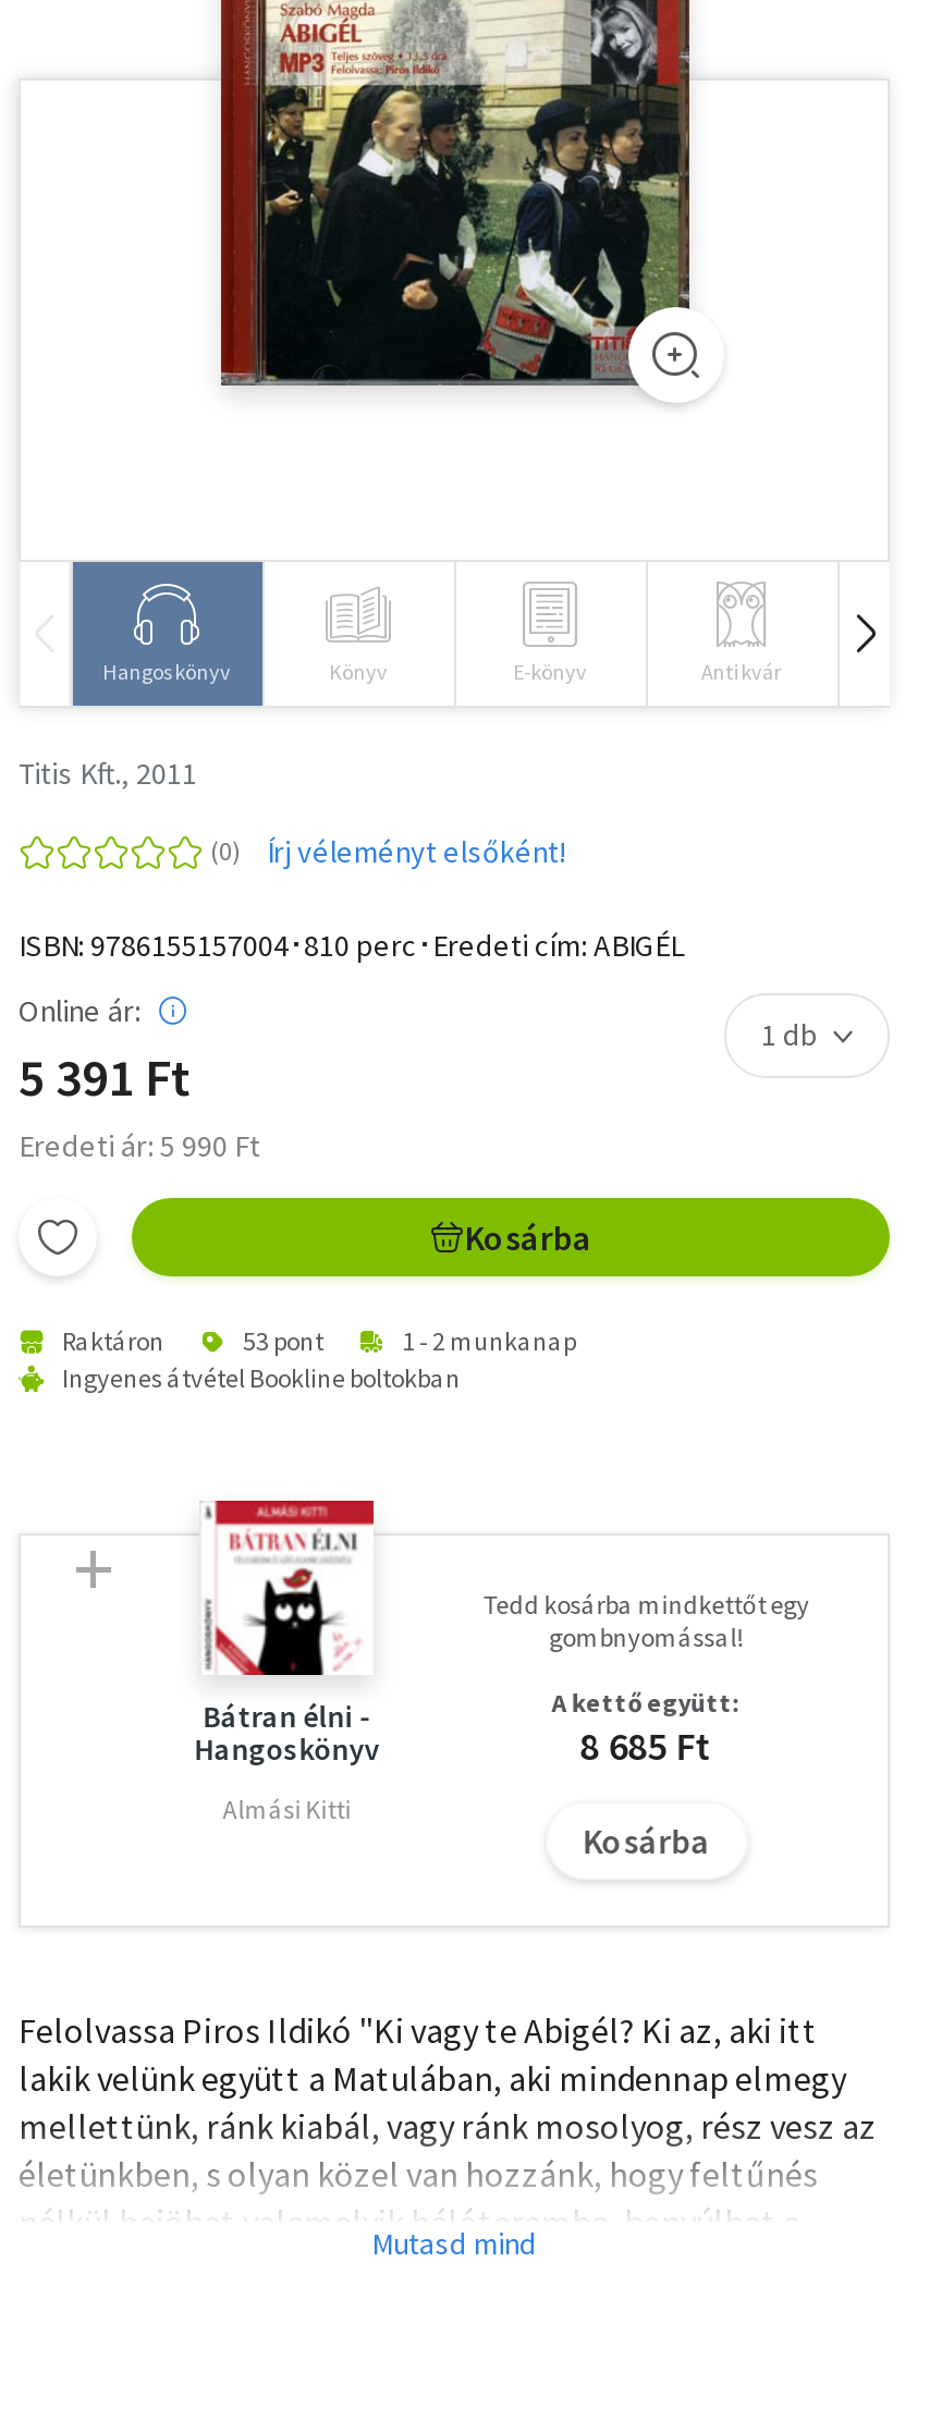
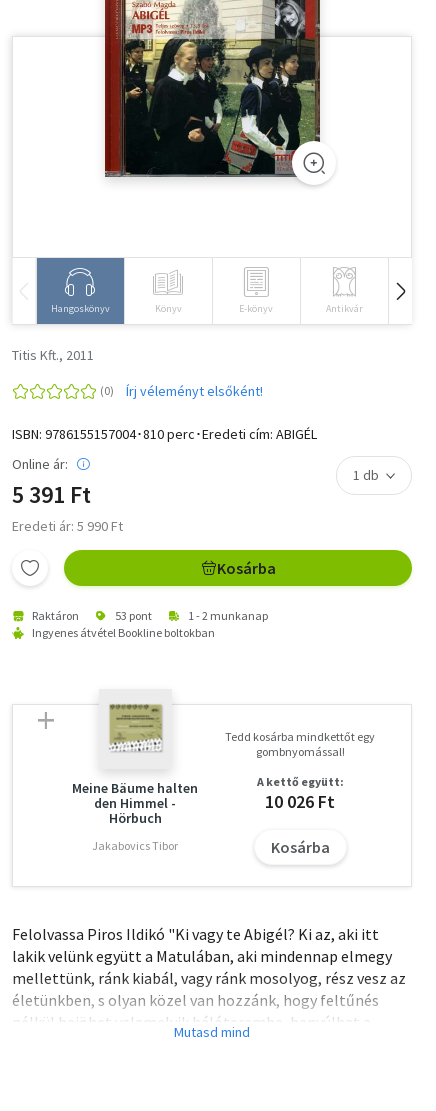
- [image]
- Bátran élni -
- Hangoskönyv
+ [image]
+ Meine Bäume halten
+ den Himmel -
+ Hörbuch

- 8 685 Ft
+ 10 026 Ft

- Almási Kitti
+ Jakabovics Tibor
